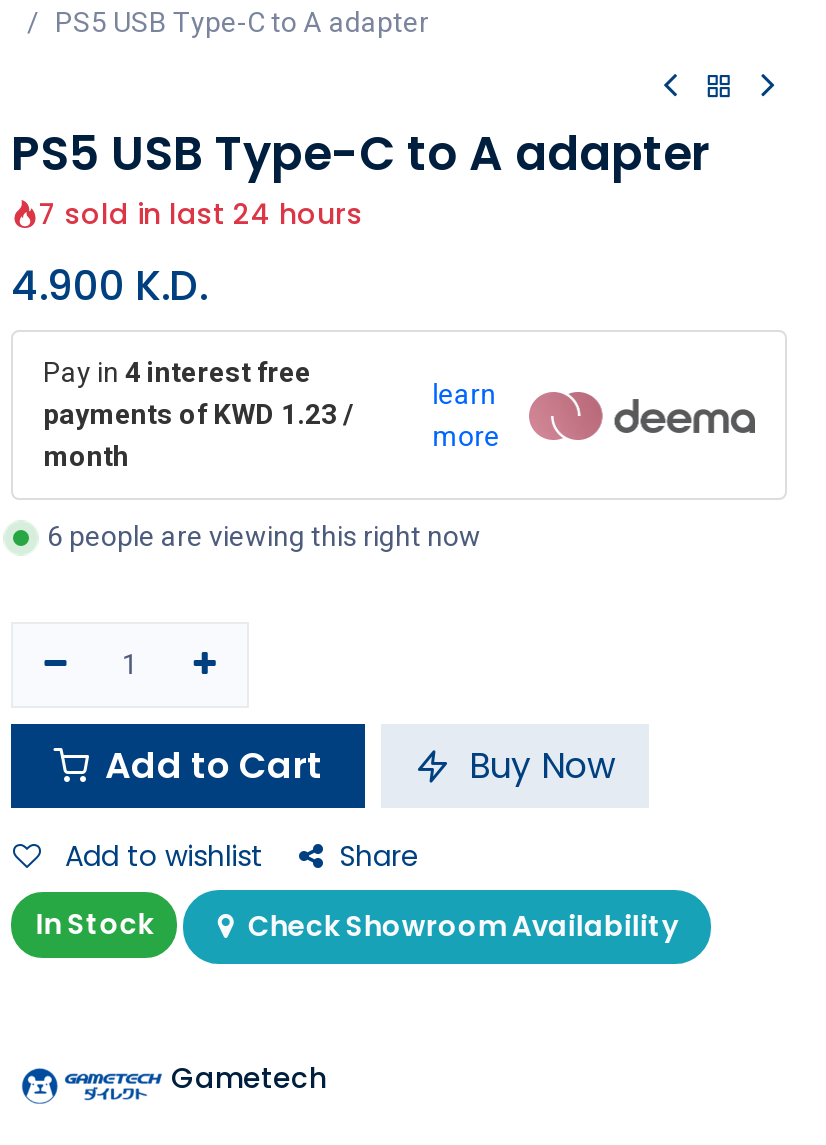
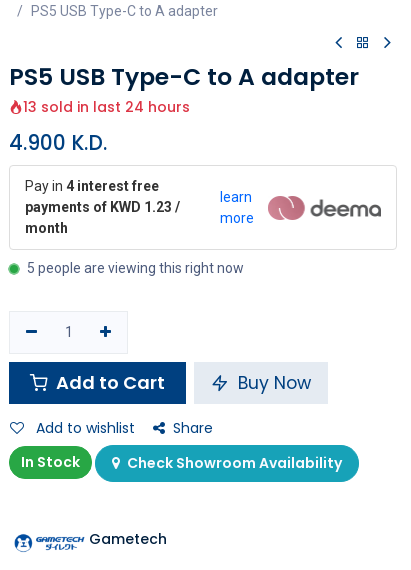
- 7 sold in last 24 hours
+ 13 sold in last 24 hours

- 6 people are viewing this right now
+ 5 people are viewing this right now
